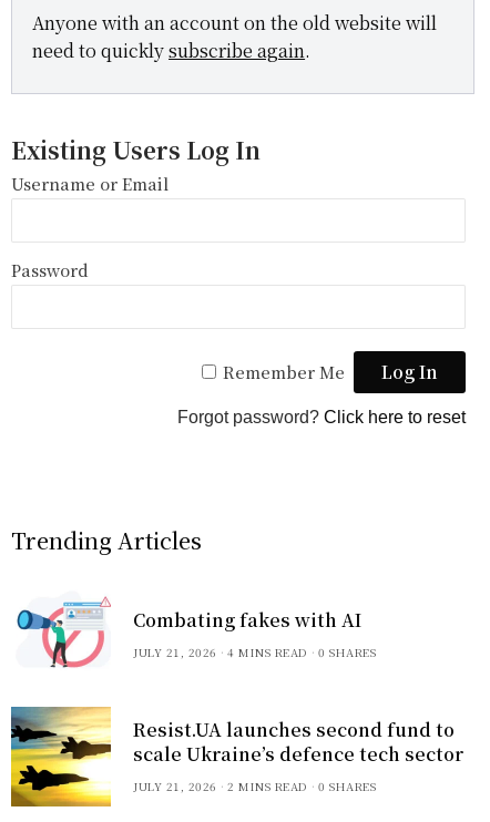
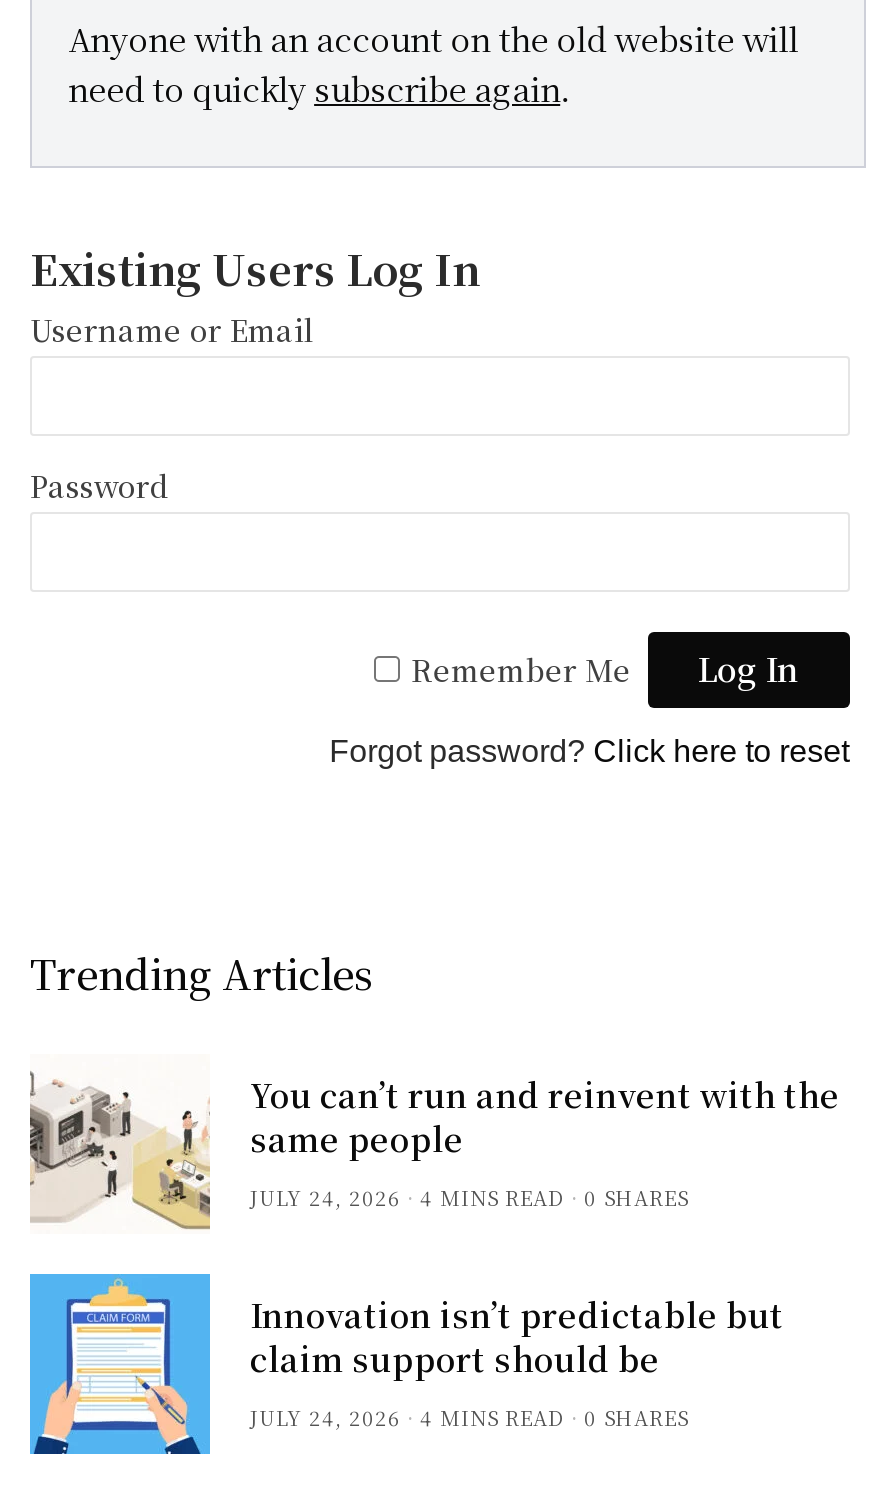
- [image]
- Combating fakes with AI
- JULY 21, 2026
+ [image]
+ You can’t run and reinvent with the
+ same people
+ JULY 24, 2026

- [image]
- Resist.UA launches second fund to
- scale Ukraine’s defence tech sector
- JULY 21, 2026
- 2 MINS READ
+ [image]
+ Innovation isn’t predictable but
+ claim support should be
+ JULY 24, 2026
+ 4 MINS READ
